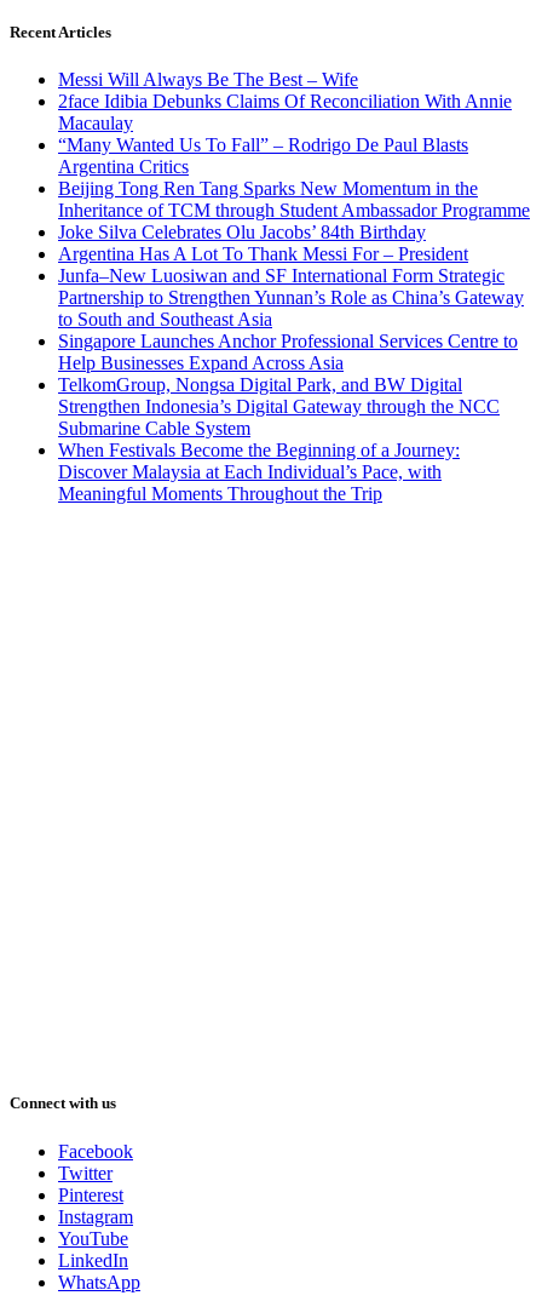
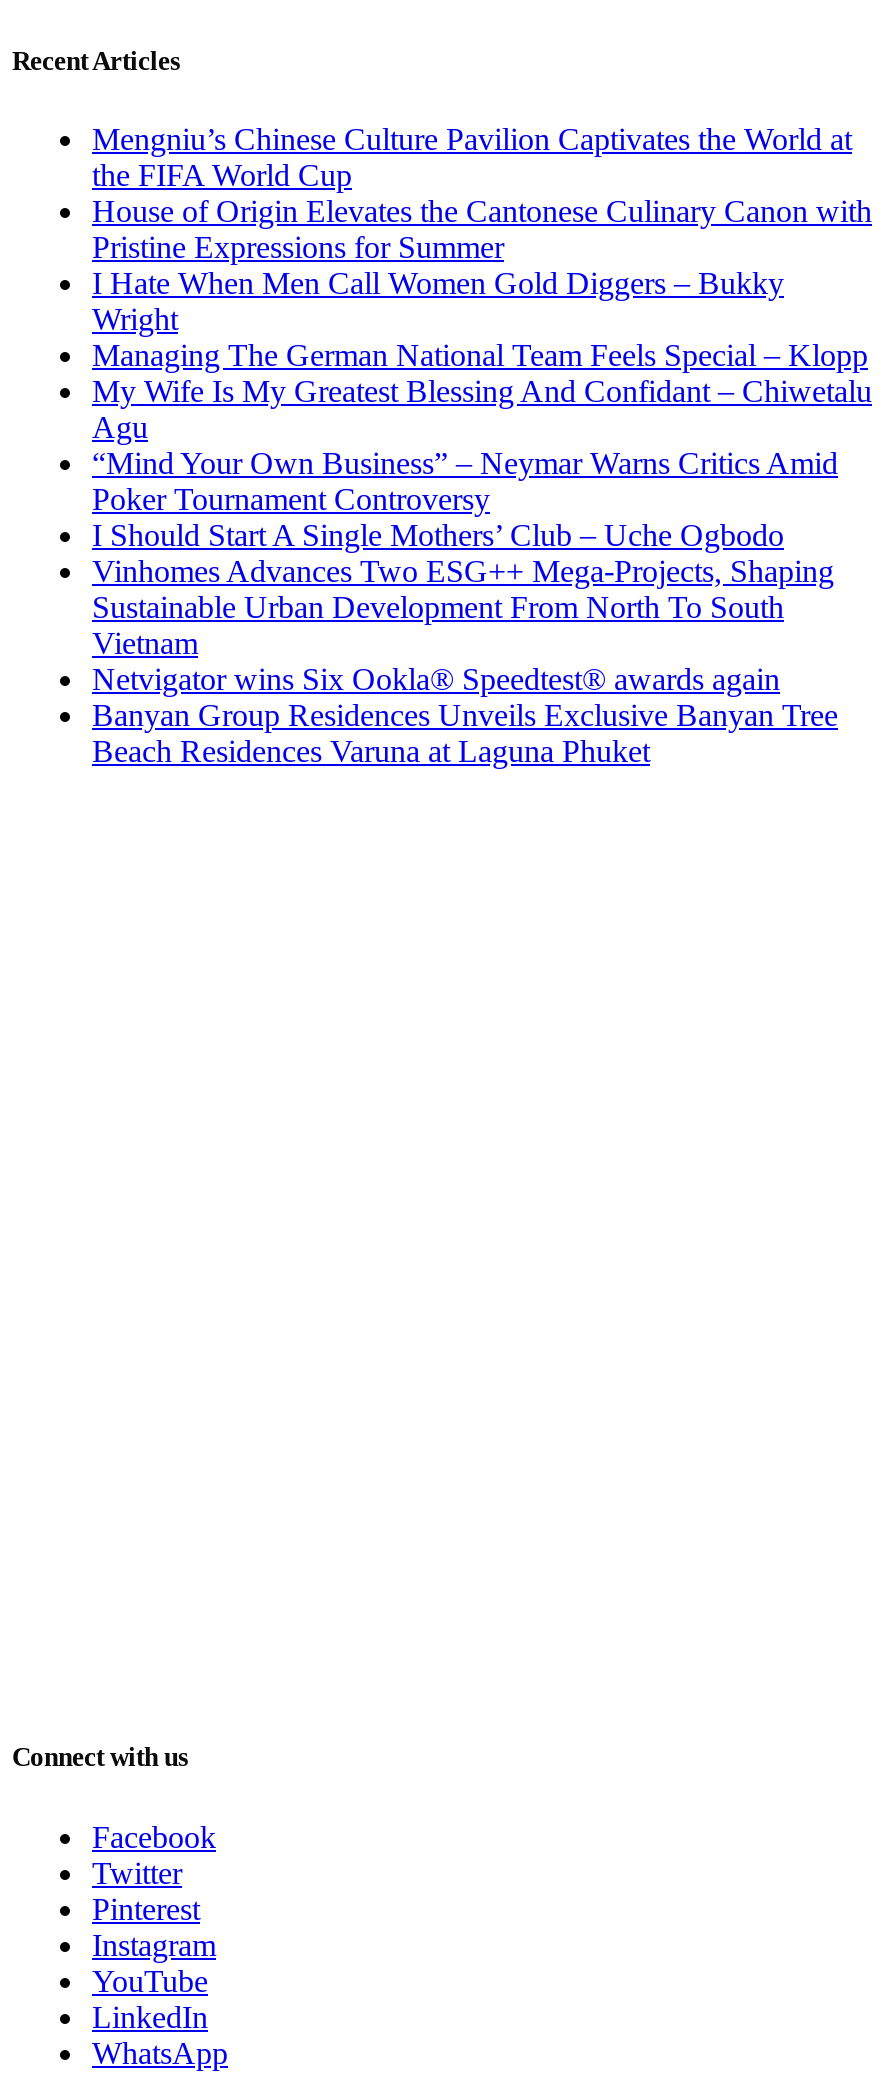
- Messi Will Always Be The Best – Wife
- 2face Idibia Debunks Claims Of Reconciliation With Annie
- Macaulay
- “Many Wanted Us To Fall” – Rodrigo De Paul Blasts
- Argentina Critics
- Beijing Tong Ren Tang Sparks New Momentum in the
- Inheritance of TCM through Student Ambassador Programme
- Joke Silva Celebrates Olu Jacobs’ 84th Birthday
- Argentina Has A Lot To Thank Messi For – President
- Junfa–New Luosiwan and SF International Form Strategic
- Partnership to Strengthen Yunnan’s Role as China’s Gateway
- to South and Southeast Asia
- Singapore Launches Anchor Professional Services Centre to
- Help Businesses Expand Across Asia
- TelkomGroup, Nongsa Digital Park, and BW Digital
- Strengthen Indonesia’s Digital Gateway through the NCC
- Submarine Cable System
- When Festivals Become the Beginning of a Journey:
- Discover Malaysia at Each Individual’s Pace, with
- Meaningful Moments Throughout the Trip
+ Mengniu’s Chinese Culture Pavilion Captivates the World at
+ the FIFA World Cup
+ House of Origin Elevates the Cantonese Culinary Canon with
+ Pristine Expressions for Summer
+ I Hate When Men Call Women Gold Diggers – Bukky
+ Wright
+ Managing The German National Team Feels Special – Klopp
+ My Wife Is My Greatest Blessing And Confidant – Chiwetalu
+ Agu
+ “Mind Your Own Business” – Neymar Warns Critics Amid
+ Poker Tournament Controversy
+ I Should Start A Single Mothers’ Club – Uche Ogbodo
+ Vinhomes Advances Two ESG++ Mega-Projects, Shaping
+ Sustainable Urban Development From North To South
+ Vietnam
+ Netvigator wins Six Ookla® Speedtest® awards again
+ Banyan Group Residences Unveils Exclusive Banyan Tree
+ Beach Residences Varuna at Laguna Phuket
